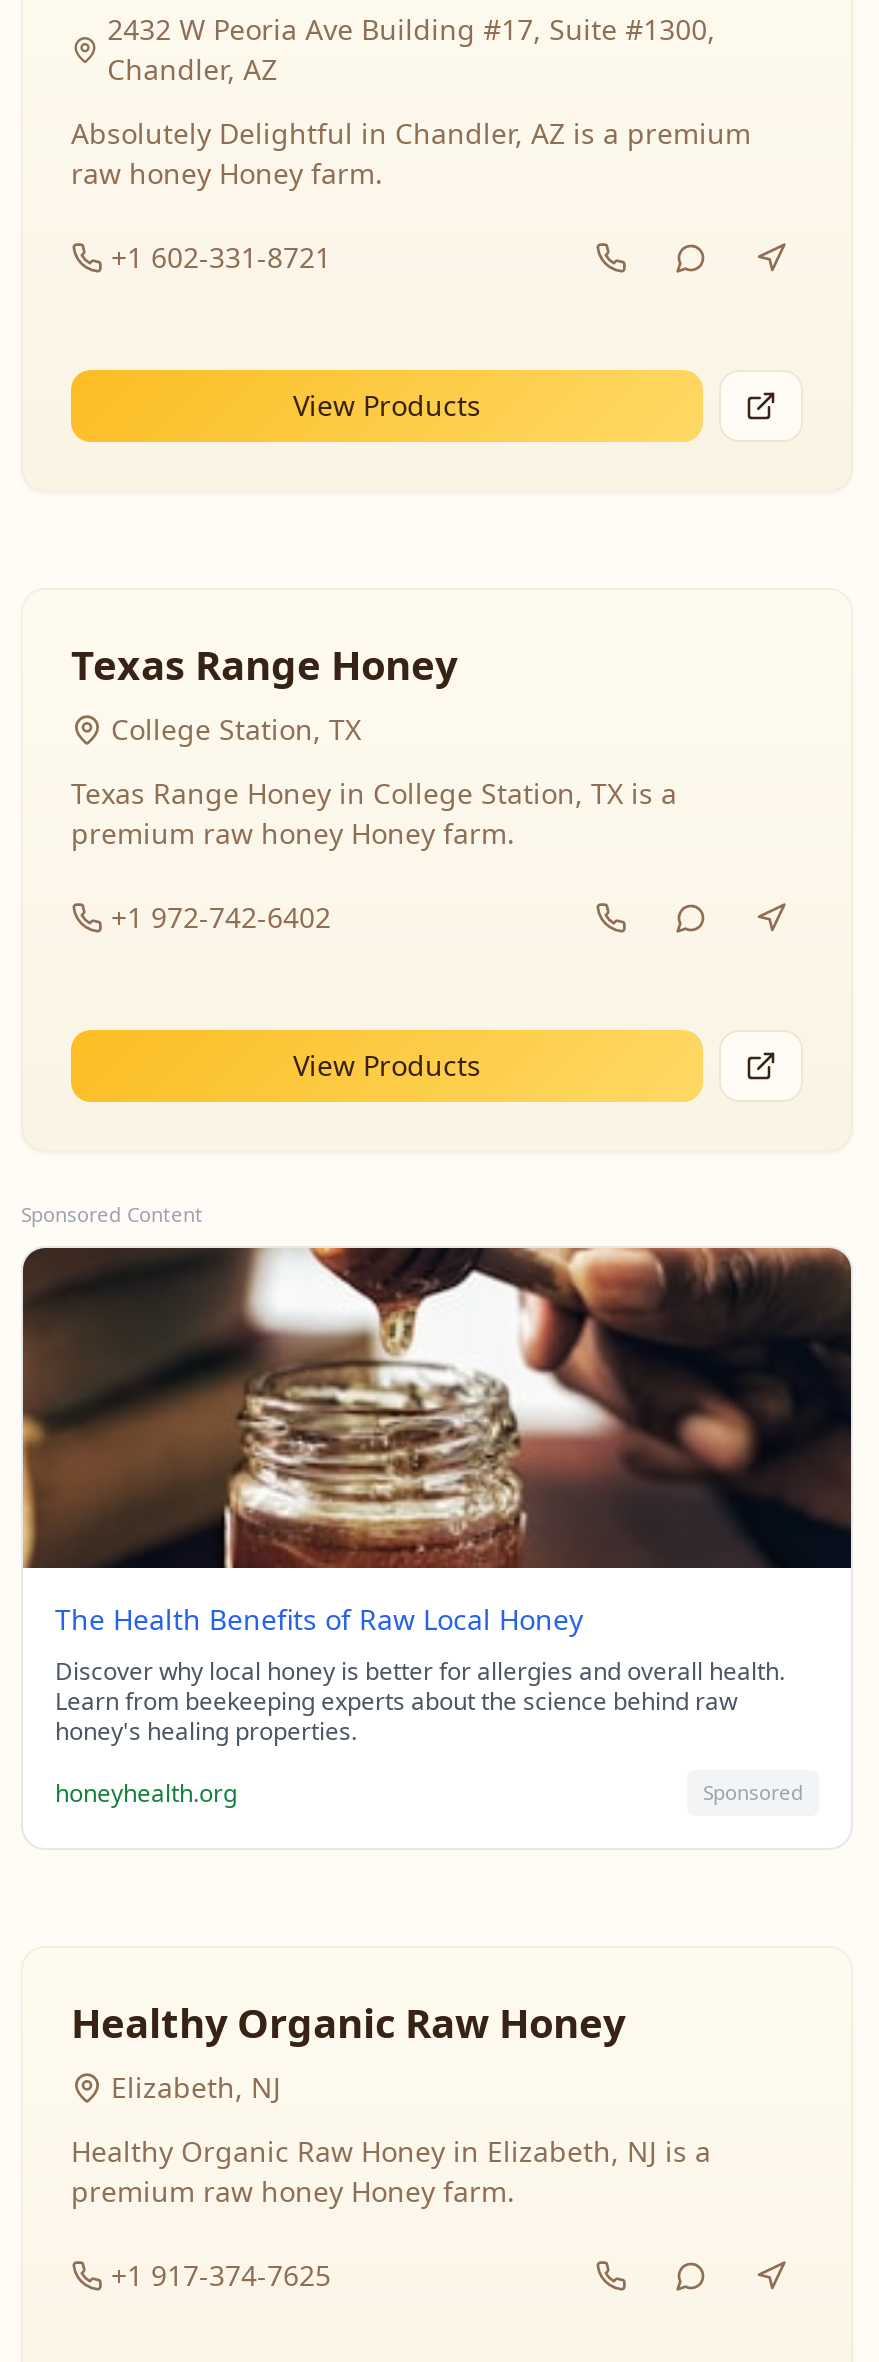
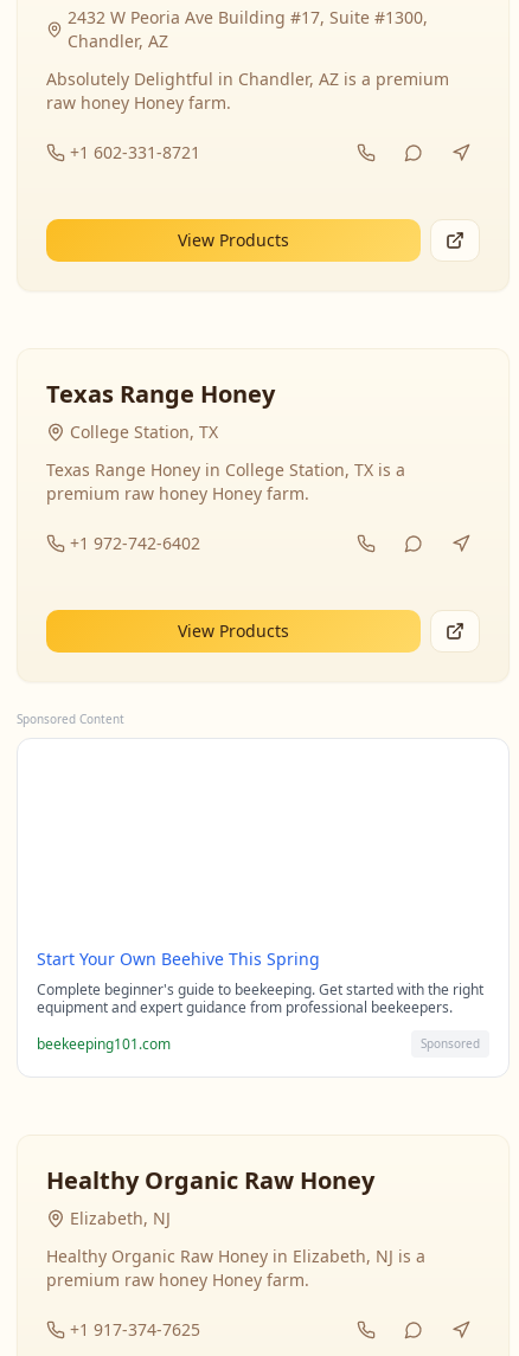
- [image]

- The Health Benefits of Raw Local Honey
- Discover why local honey is better for allergies and overall health.
- Learn from beekeeping experts about the science behind raw
- honey's healing properties.
+ Start Your Own Beehive This Spring
+ Complete beginner's guide to beekeeping. Get started with the right
+ equipment and expert guidance from professional beekeepers.

- honeyhealth.org
+ beekeeping101.com
